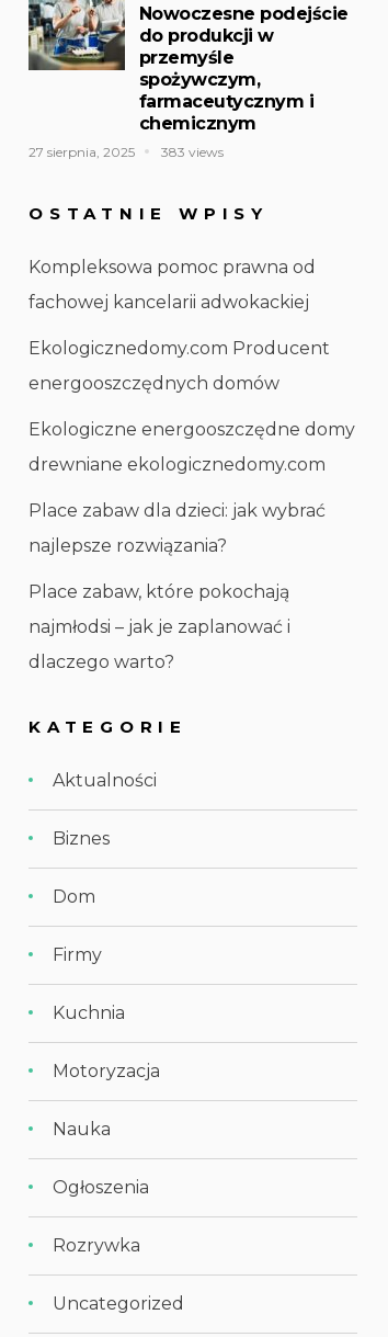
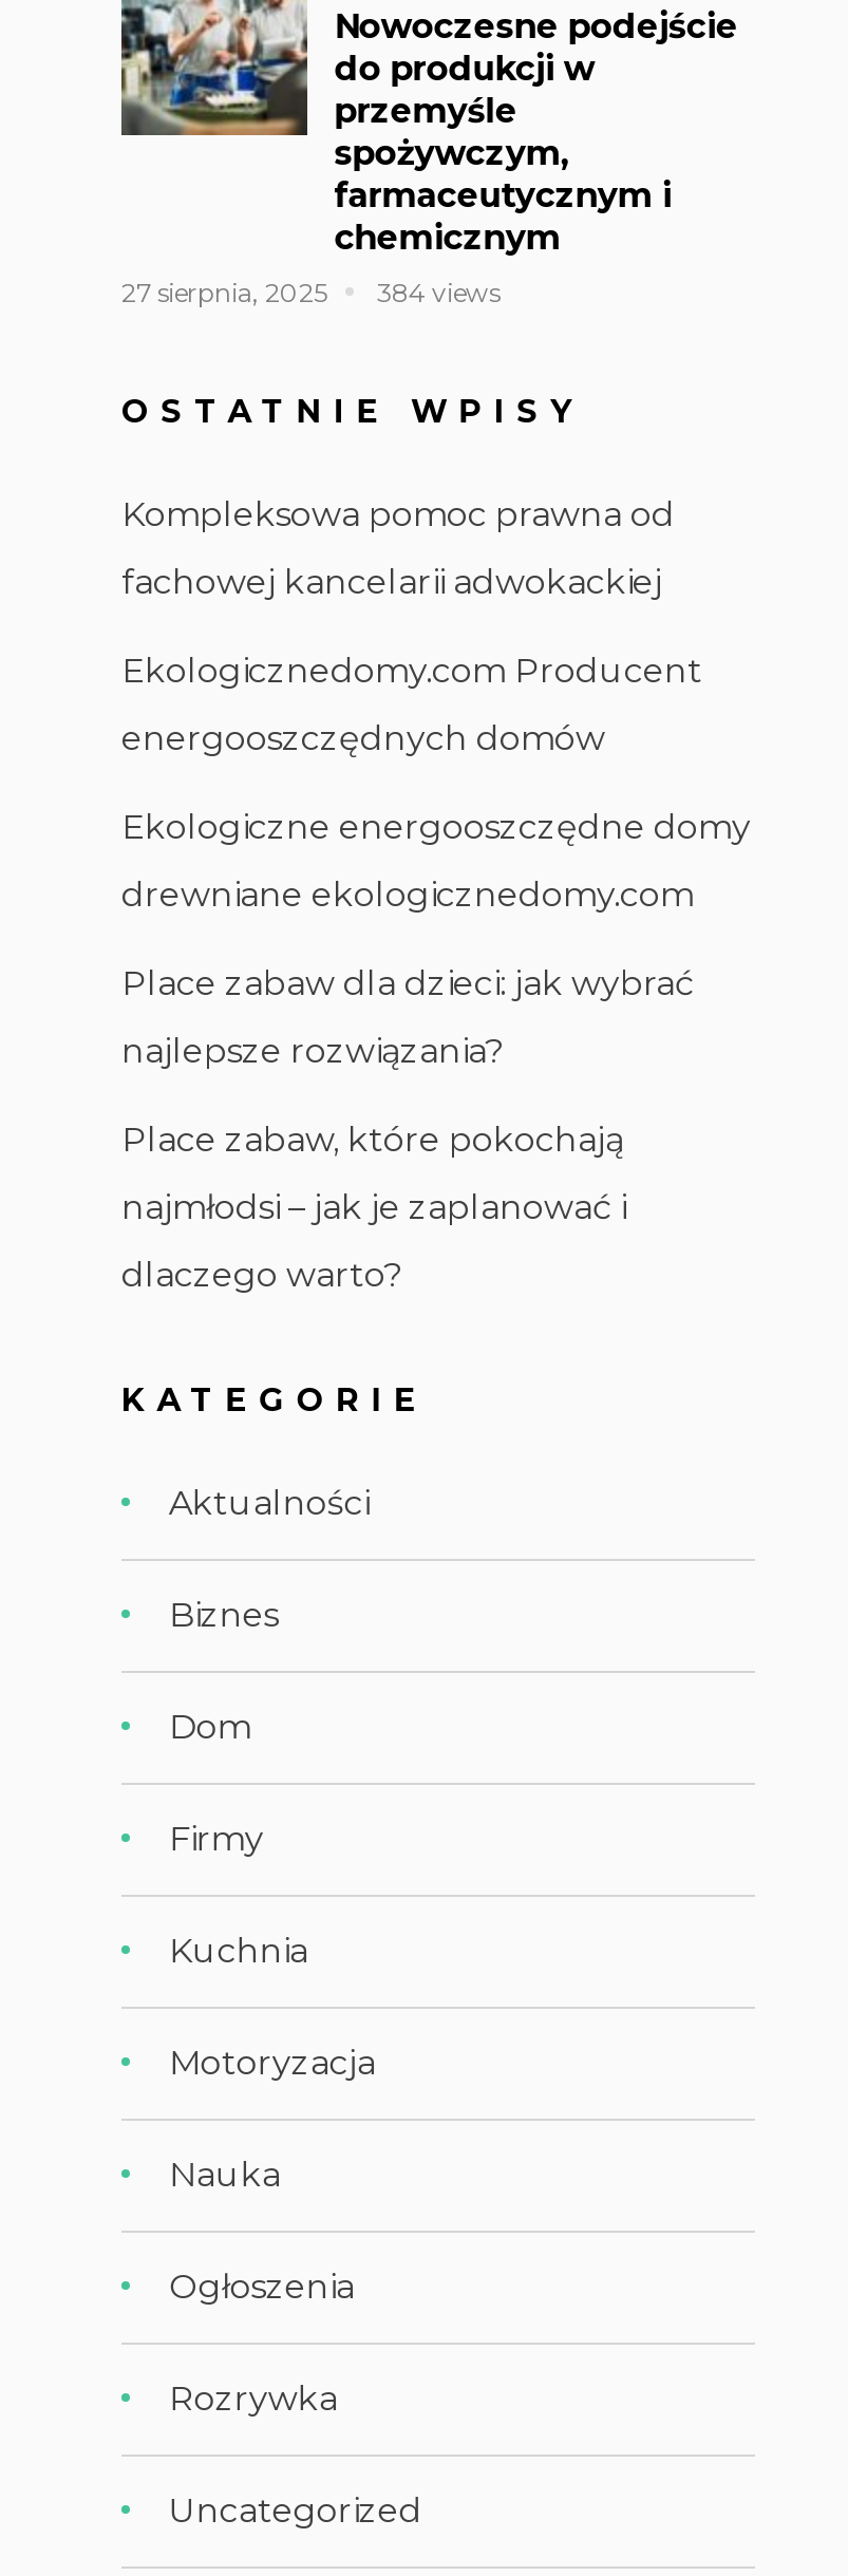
- 27 sierpnia, 2025 383 views
+ 27 sierpnia, 2025 384 views
